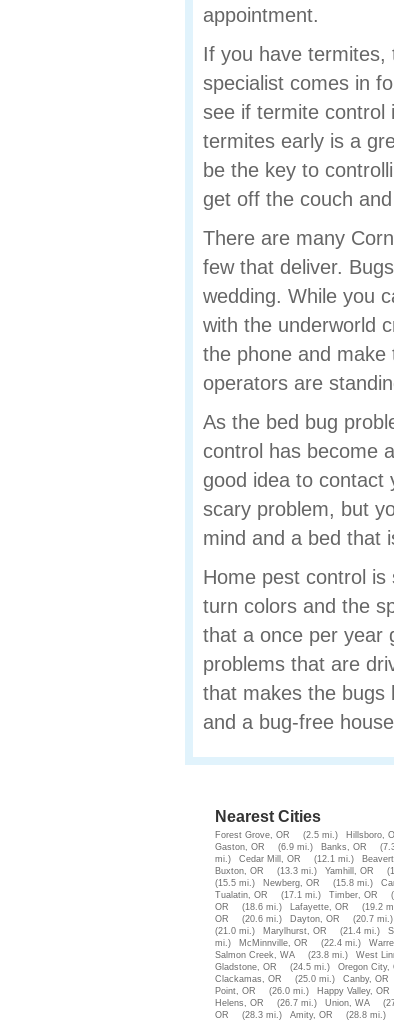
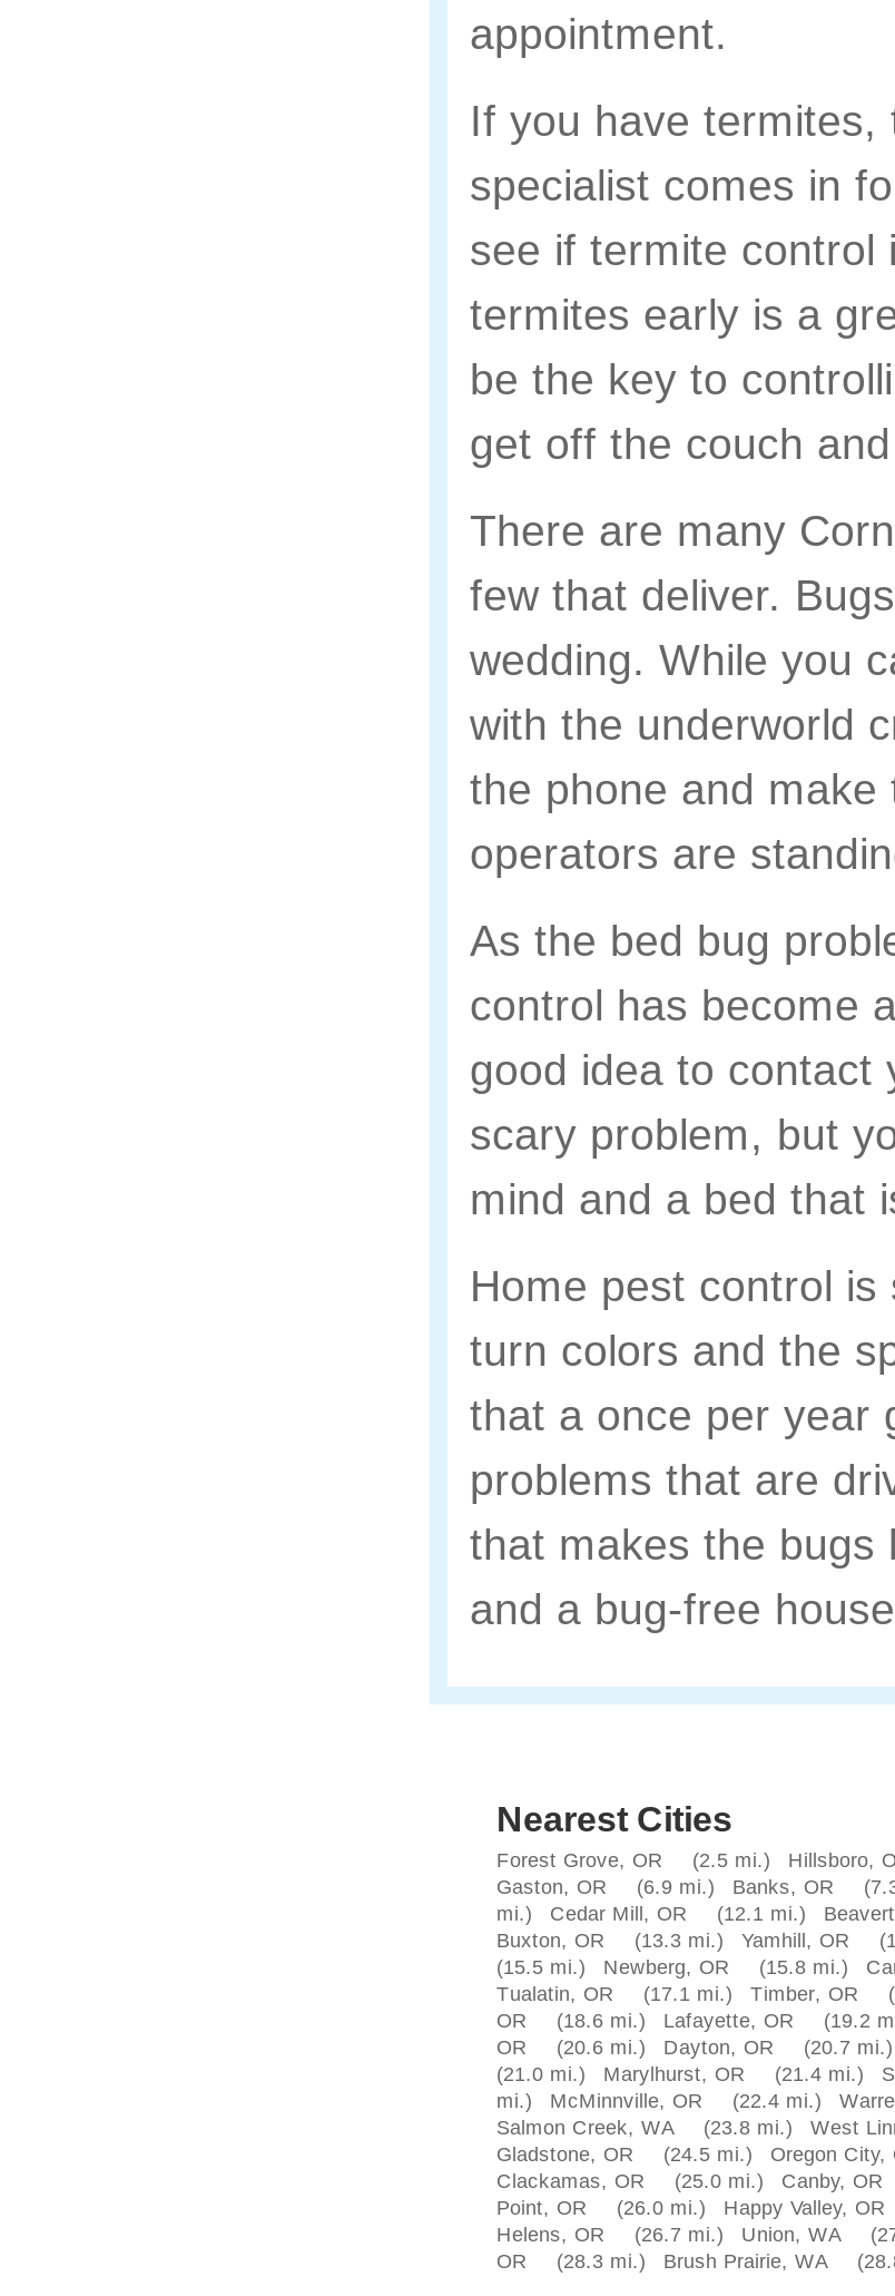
- Amity, OR
+ Brush Prairie, WA
